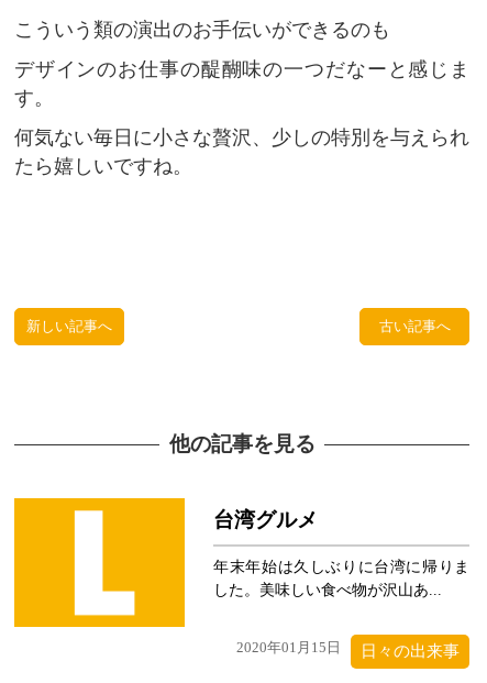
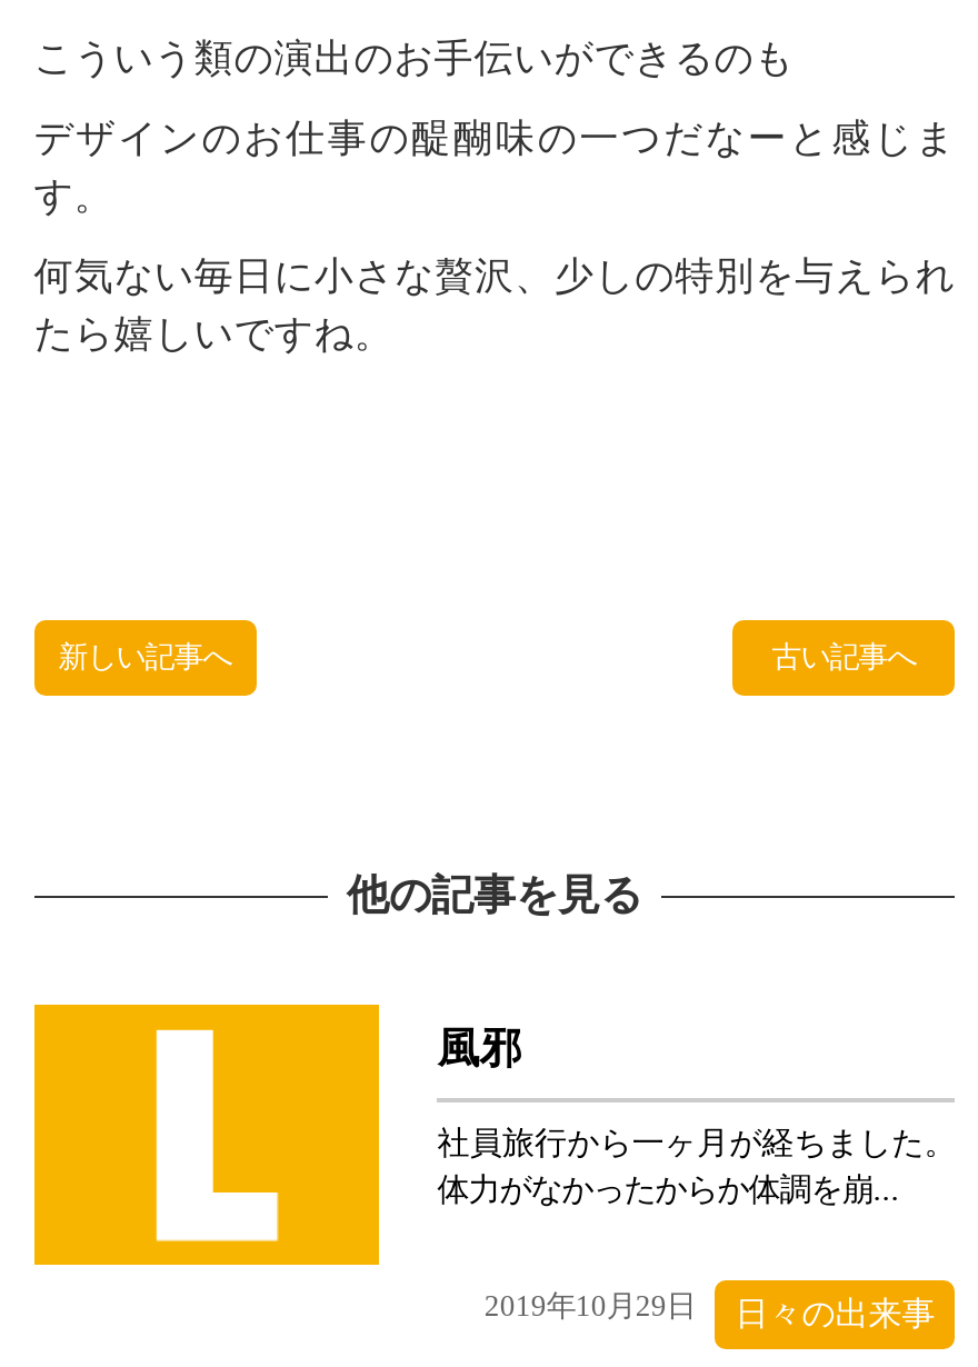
- 台湾グルメ
+ 風邪

- 年末年始は久しぶりに台湾に帰りま
- した。美味しい食べ物が沢山あ...
+ 社員旅行から一ヶ月が経ちました。
+ 体力がなかったからか体調を崩...

- 2020年01月15日 日々の出来事
+ 2019年10月29日 日々の出来事
